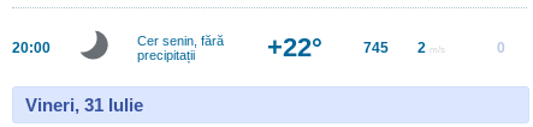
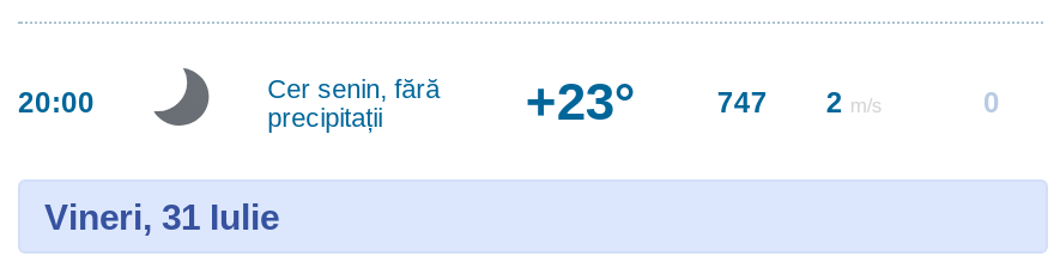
- +22°
+ +23°

- 745
+ 747
